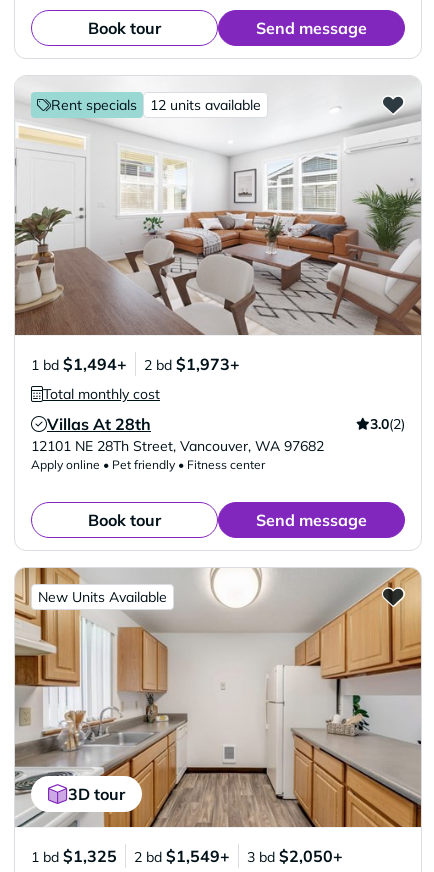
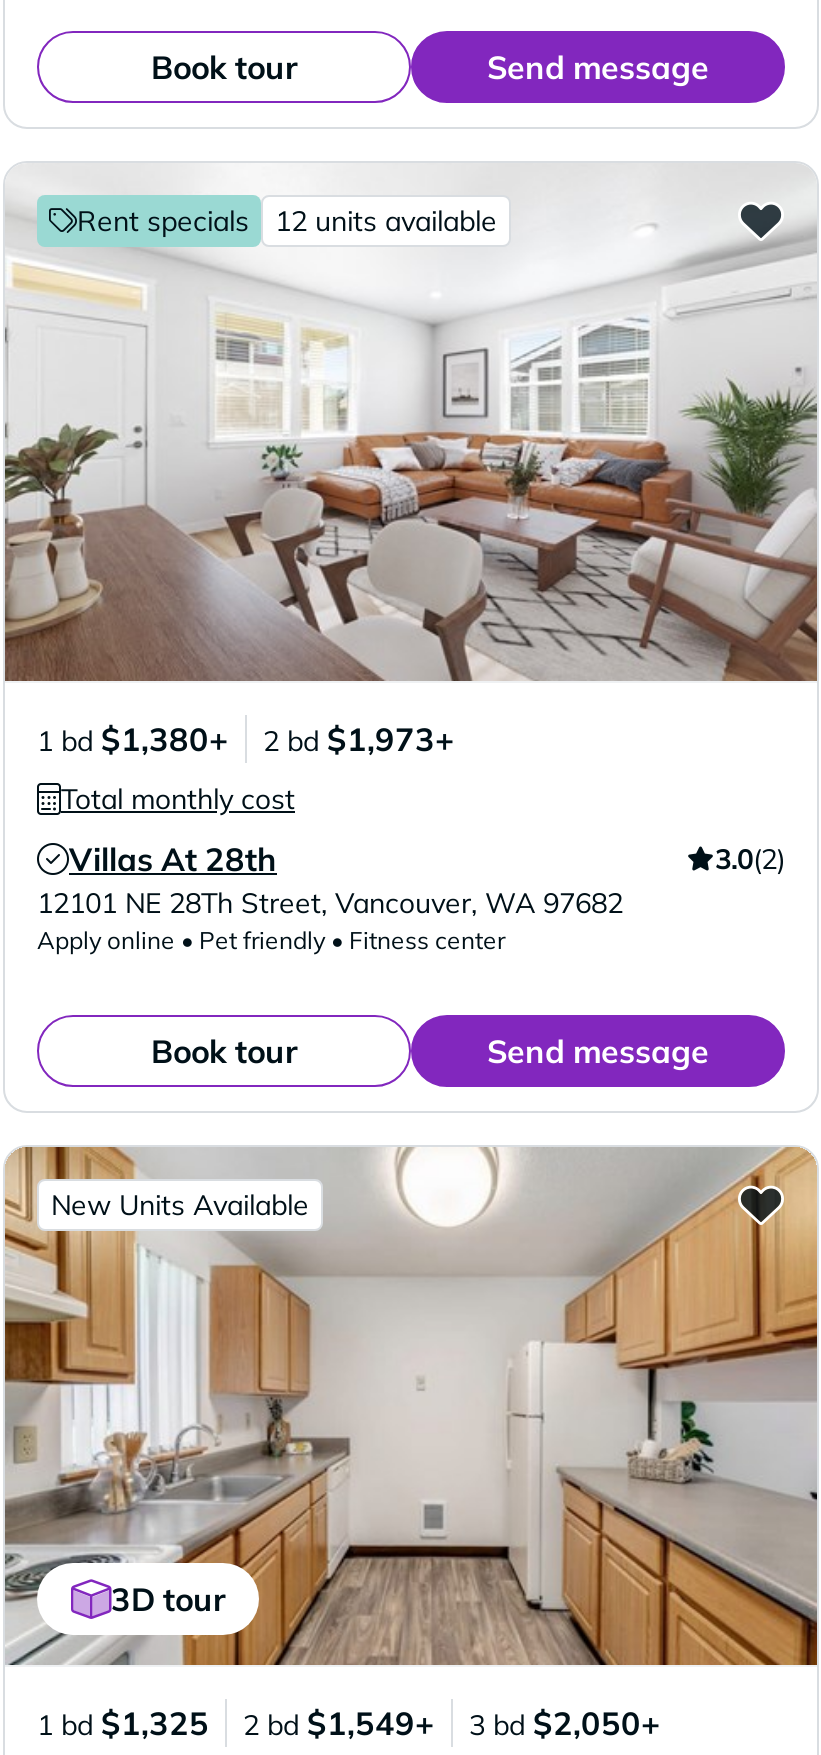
- 1 bd $1,494+ 2 bd $1,973+
+ 1 bd $1,380+ 2 bd $1,973+
